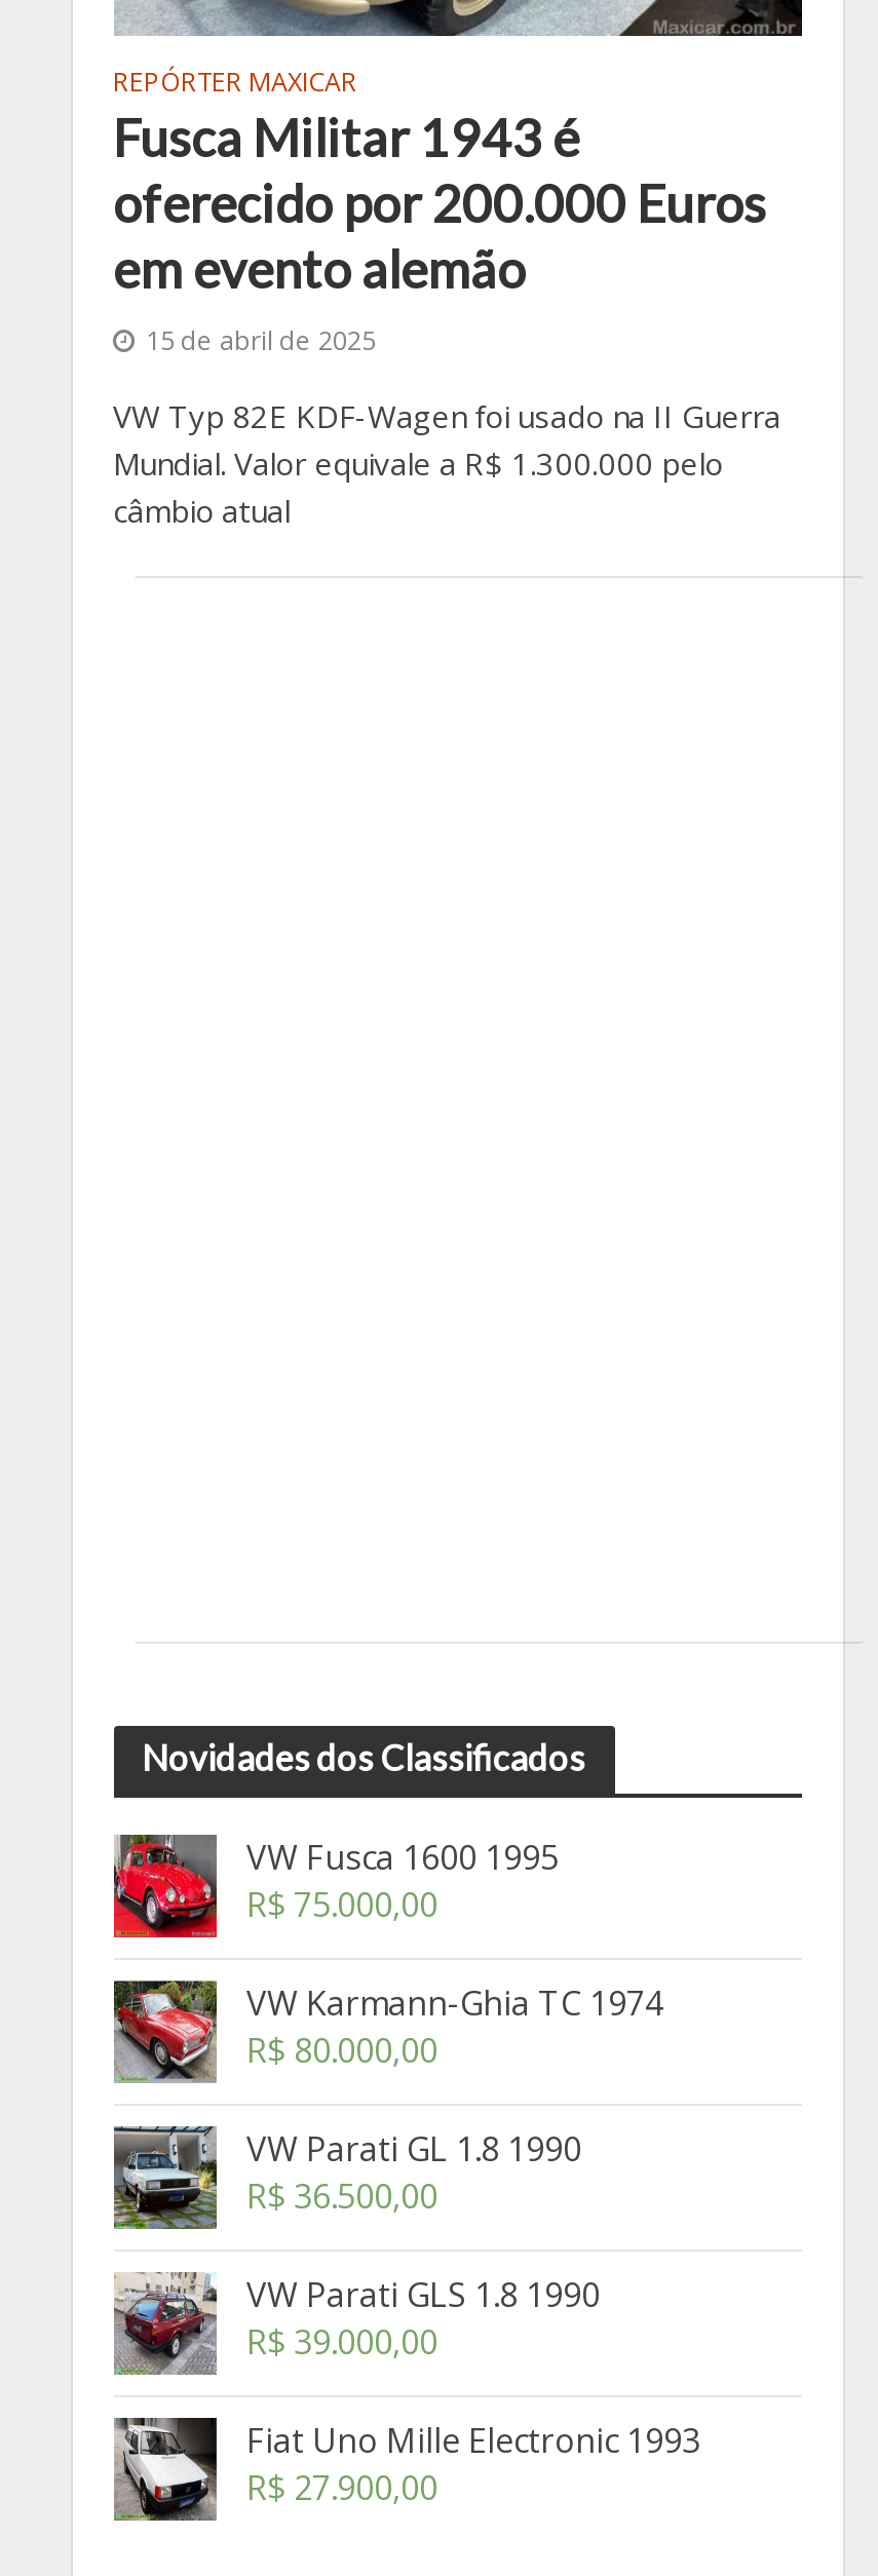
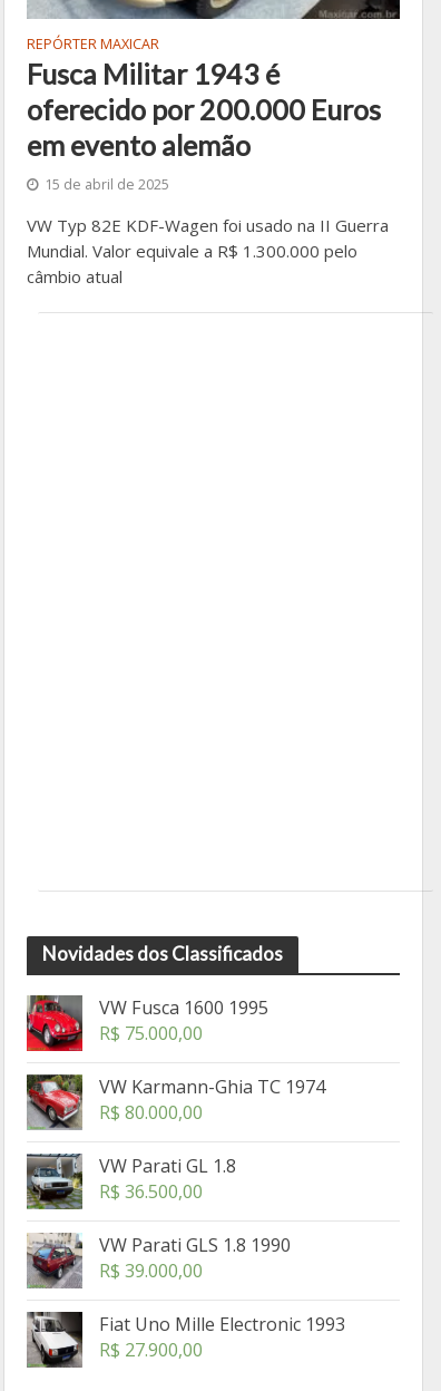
- VW Parati GL 1.8 1990
+ VW Parati GL 1.8
